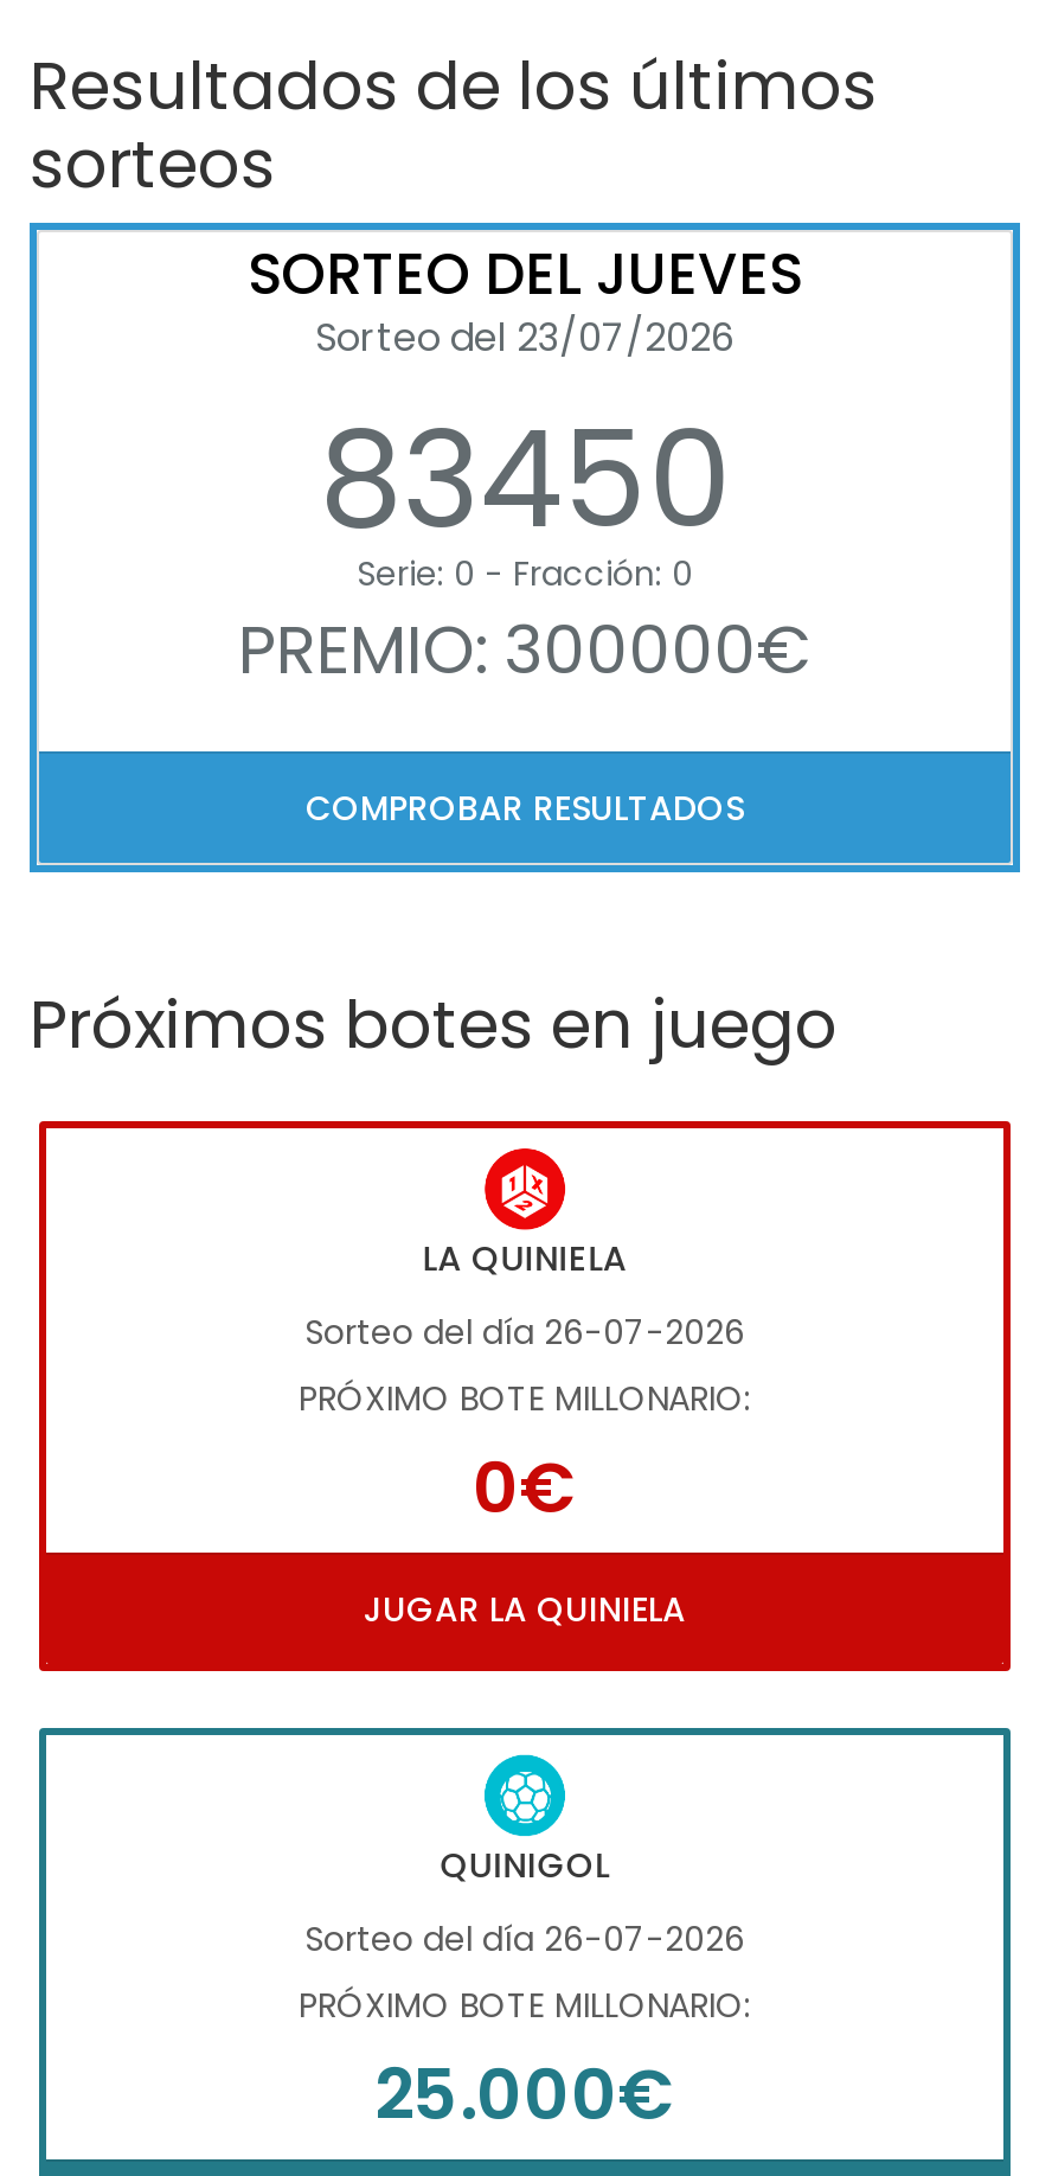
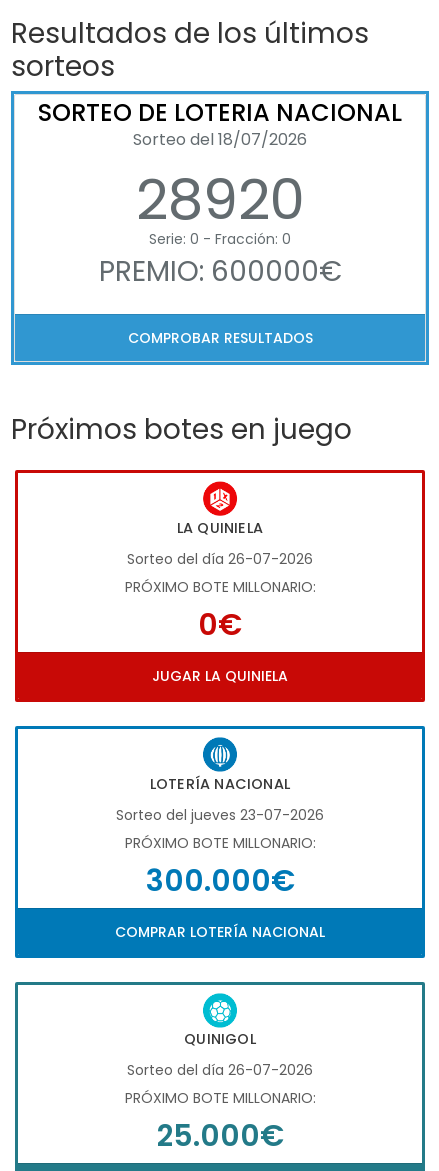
- SORTEO DEL JUEVES
- Sorteo del 23/07/2026
- 83450
+ SORTEO DE LOTERIA NACIONAL
+ Sorteo del 18/07/2026
+ 28920

- PREMIO: 300000€
+ PREMIO: 600000€

+ [image]
+ LOTERÍA NACIONAL
+ Sorteo del jueves 23-07-2026
+ PRÓXIMO BOTE MILLONARIO:
+ 300.000€
+ COMPRAR LOTERÍA NACIONAL
